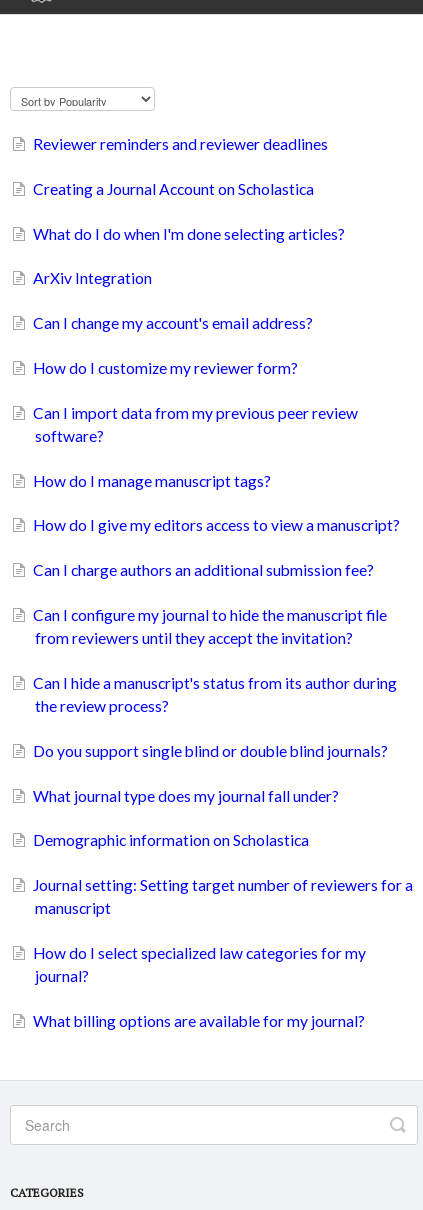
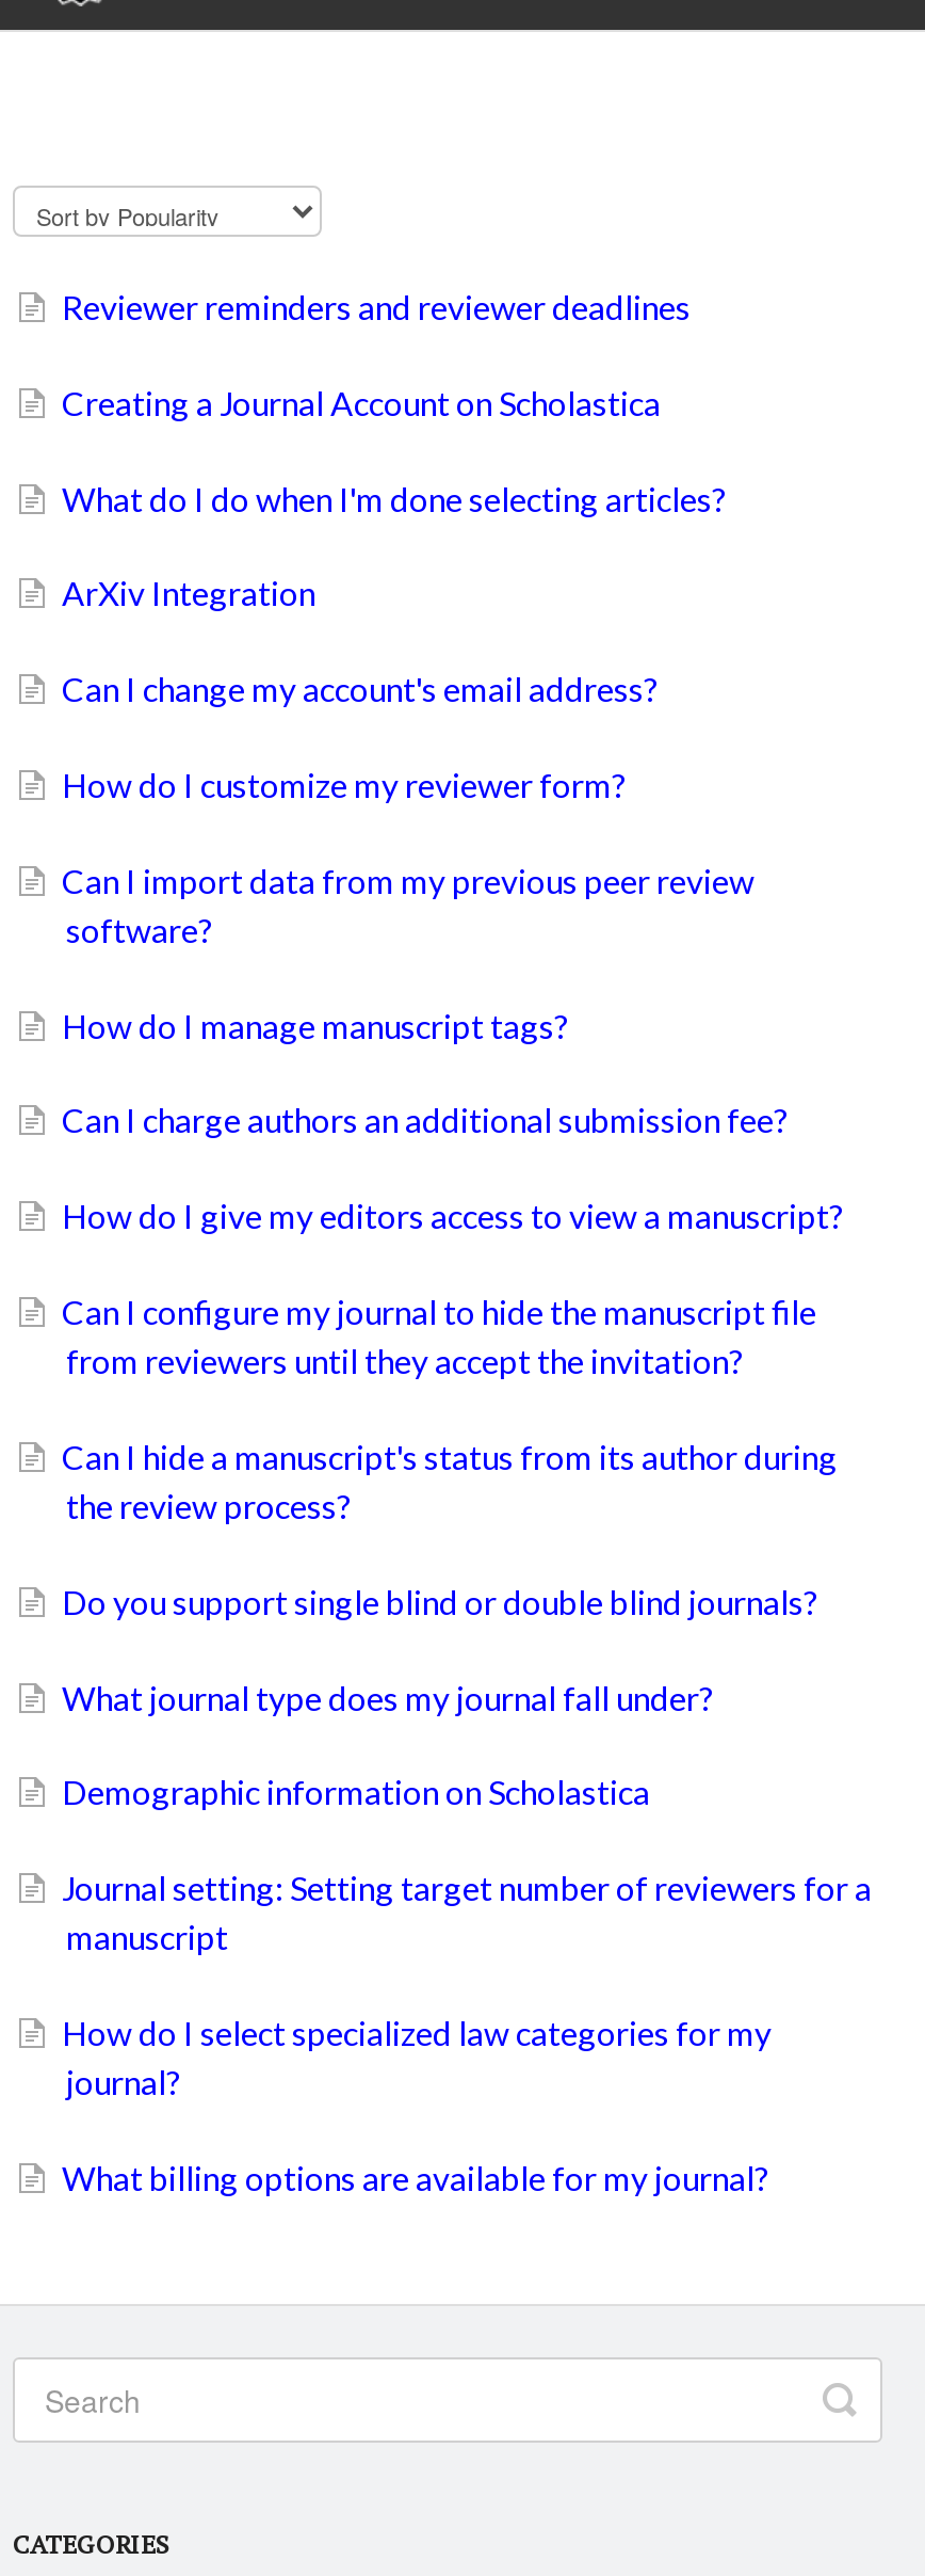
moved down: How do I give my editors access to view a manuscript?

moved up: Can I charge authors an additional submission fee?
